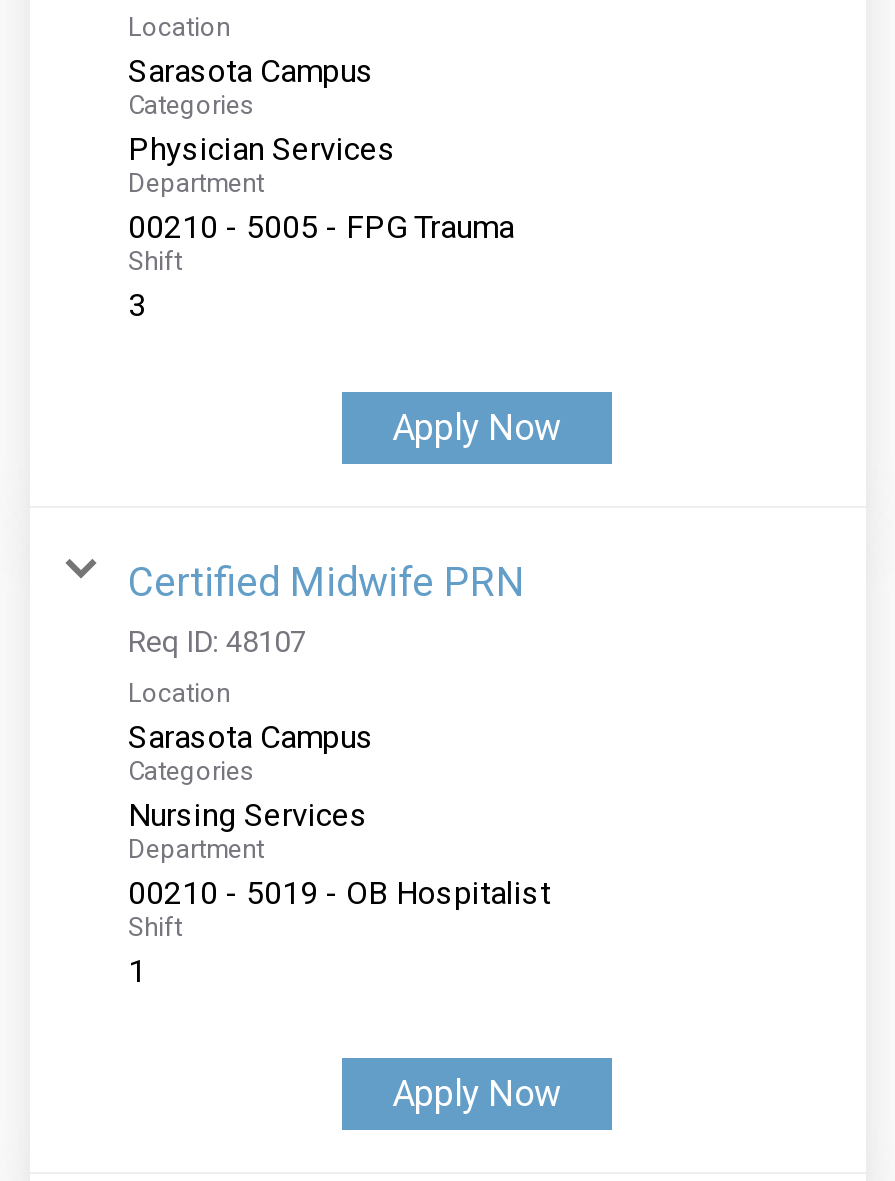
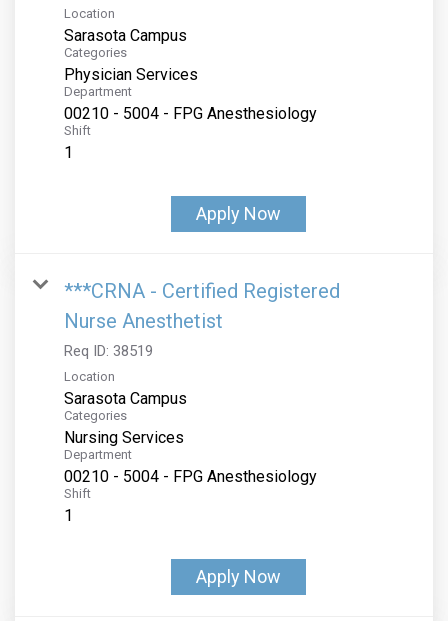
- 00210 - 5005 - FPG Trauma
+ 00210 - 5004 - FPG Anesthesiology

- 3
+ 1

- Certified Midwife PRN
- Req ID: 48107
+ ***CRNA - Certified Registered
+ Nurse Anesthetist
+ Req ID: 38519

- 00210 - 5019 - OB Hospitalist
+ 00210 - 5004 - FPG Anesthesiology
